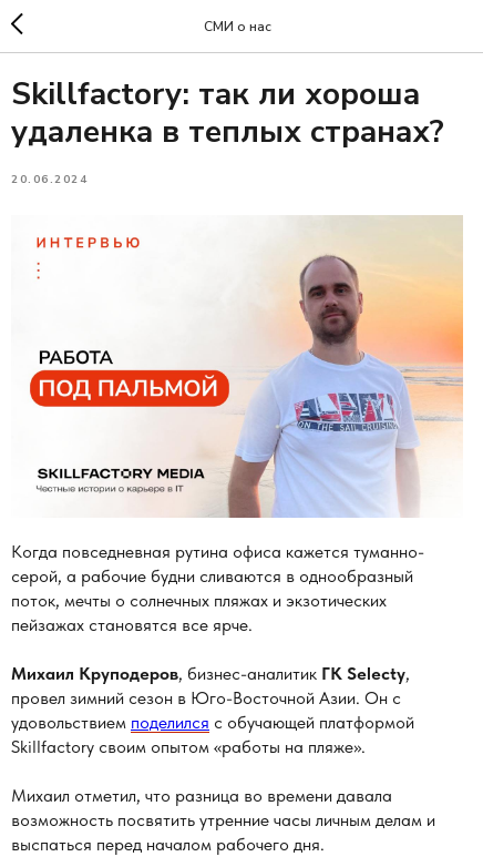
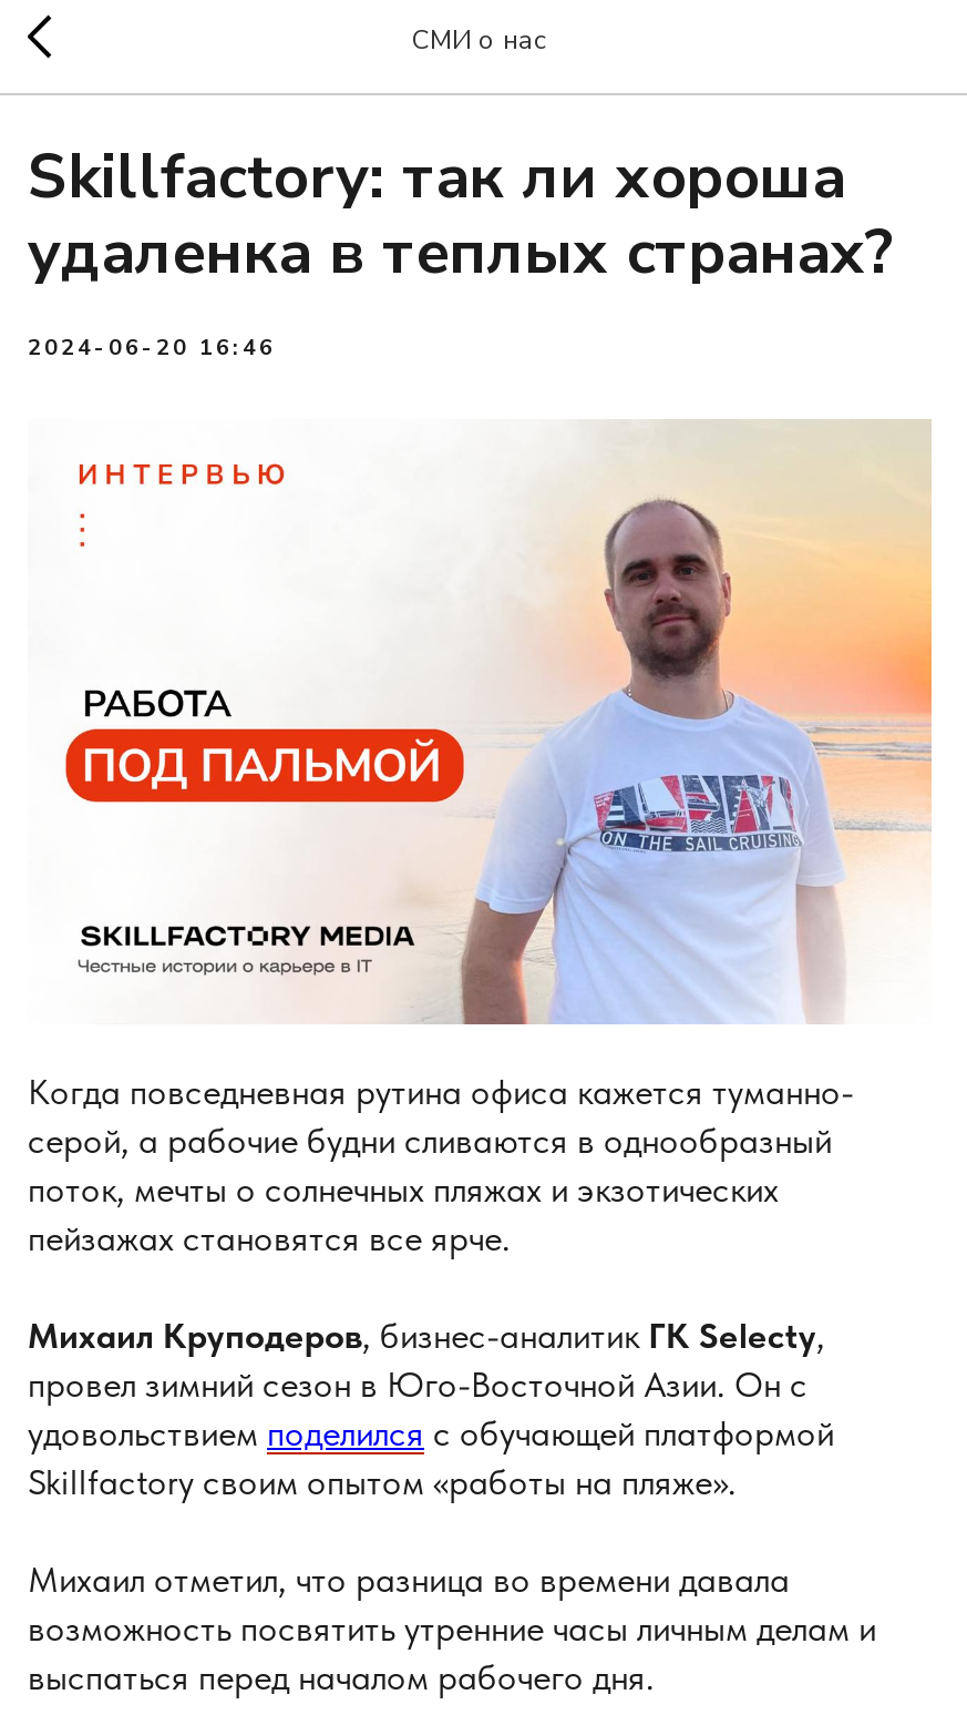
- 20.06.2024
+ 2024-06-20 16:46
